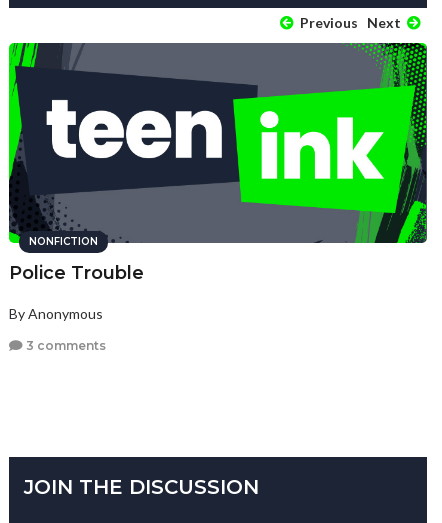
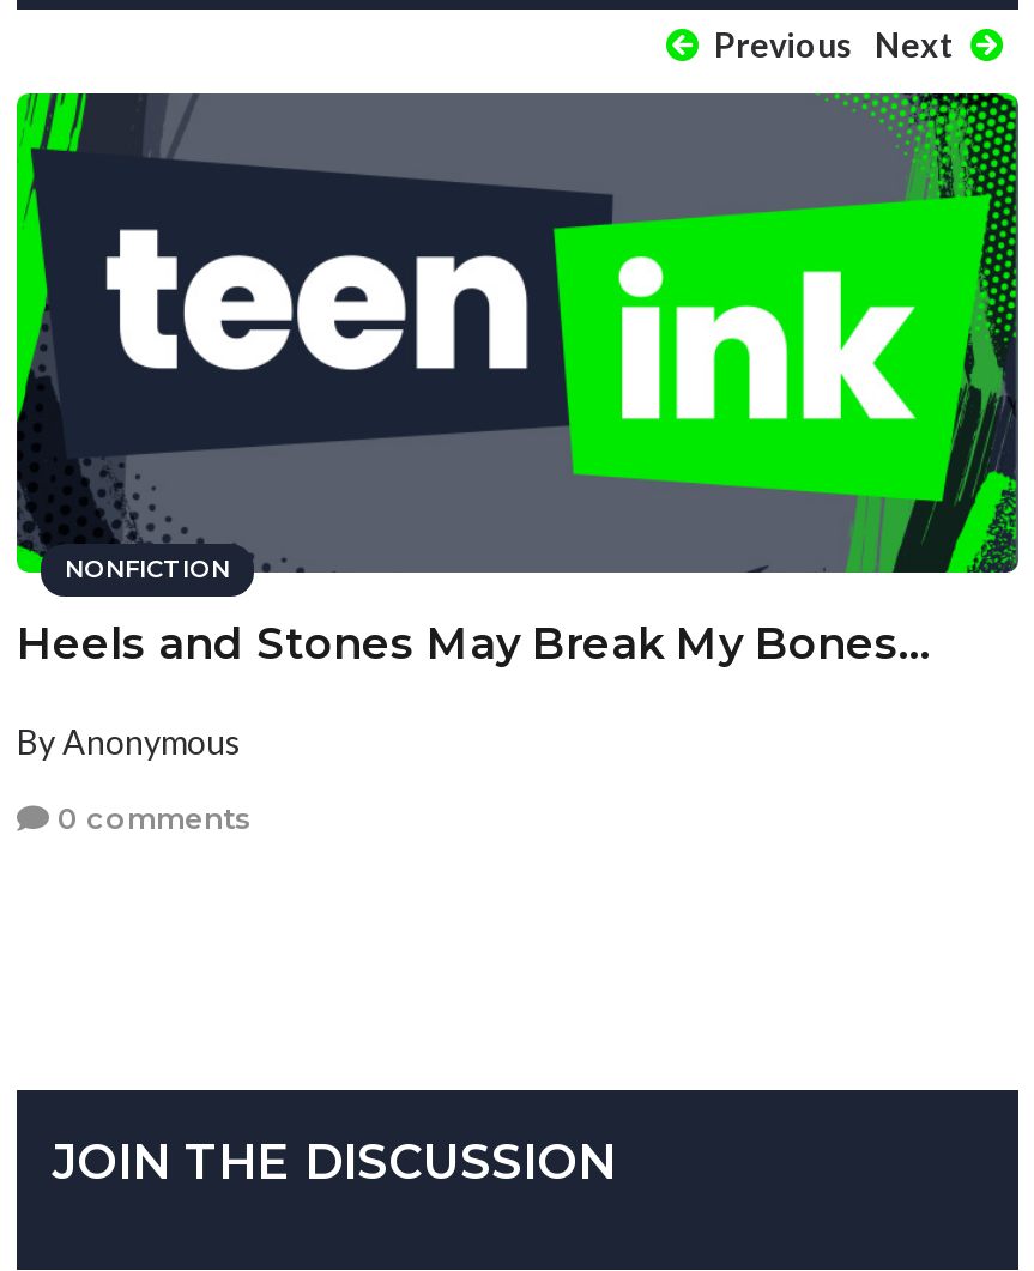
- Police Trouble
+ Heels and Stones May Break My Bones…

- 3 comments
+ 0 comments
